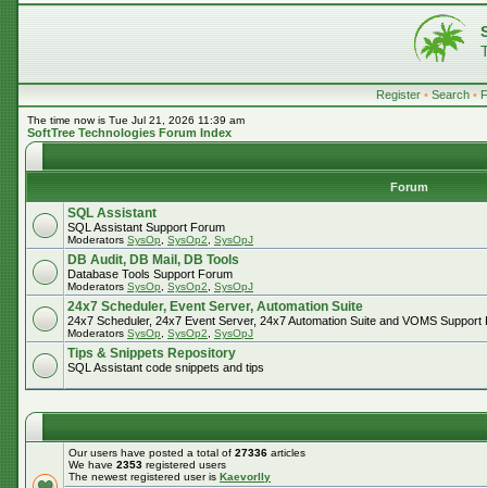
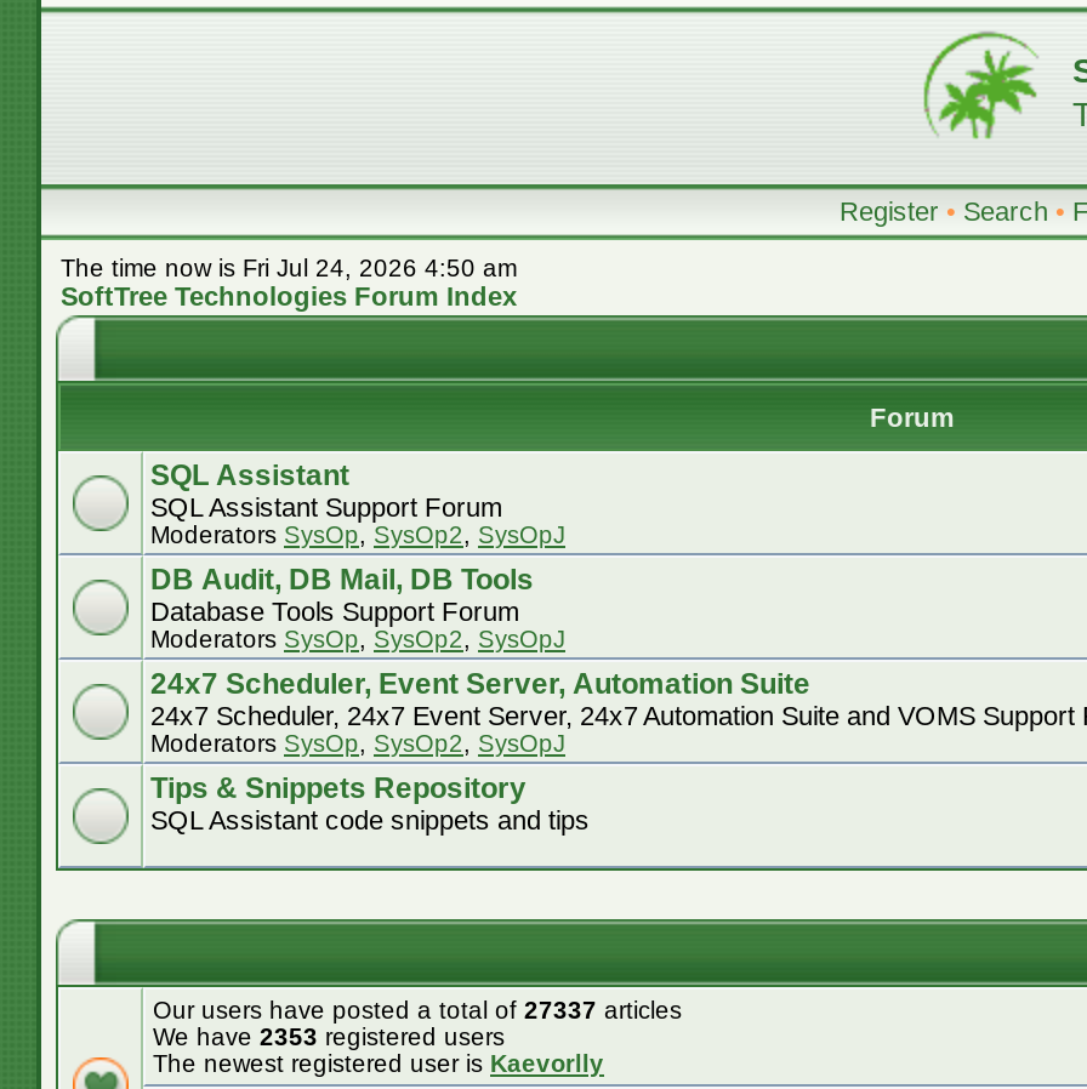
- The time now is Tue Jul 21, 2026 11:39 am
+ The time now is Fri Jul 24, 2026 4:50 am

- Our users have posted a total of 27336 articles
+ Our users have posted a total of 27337 articles
